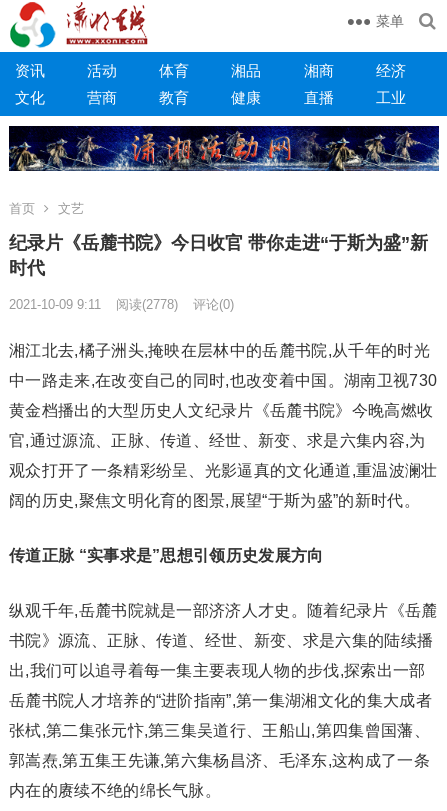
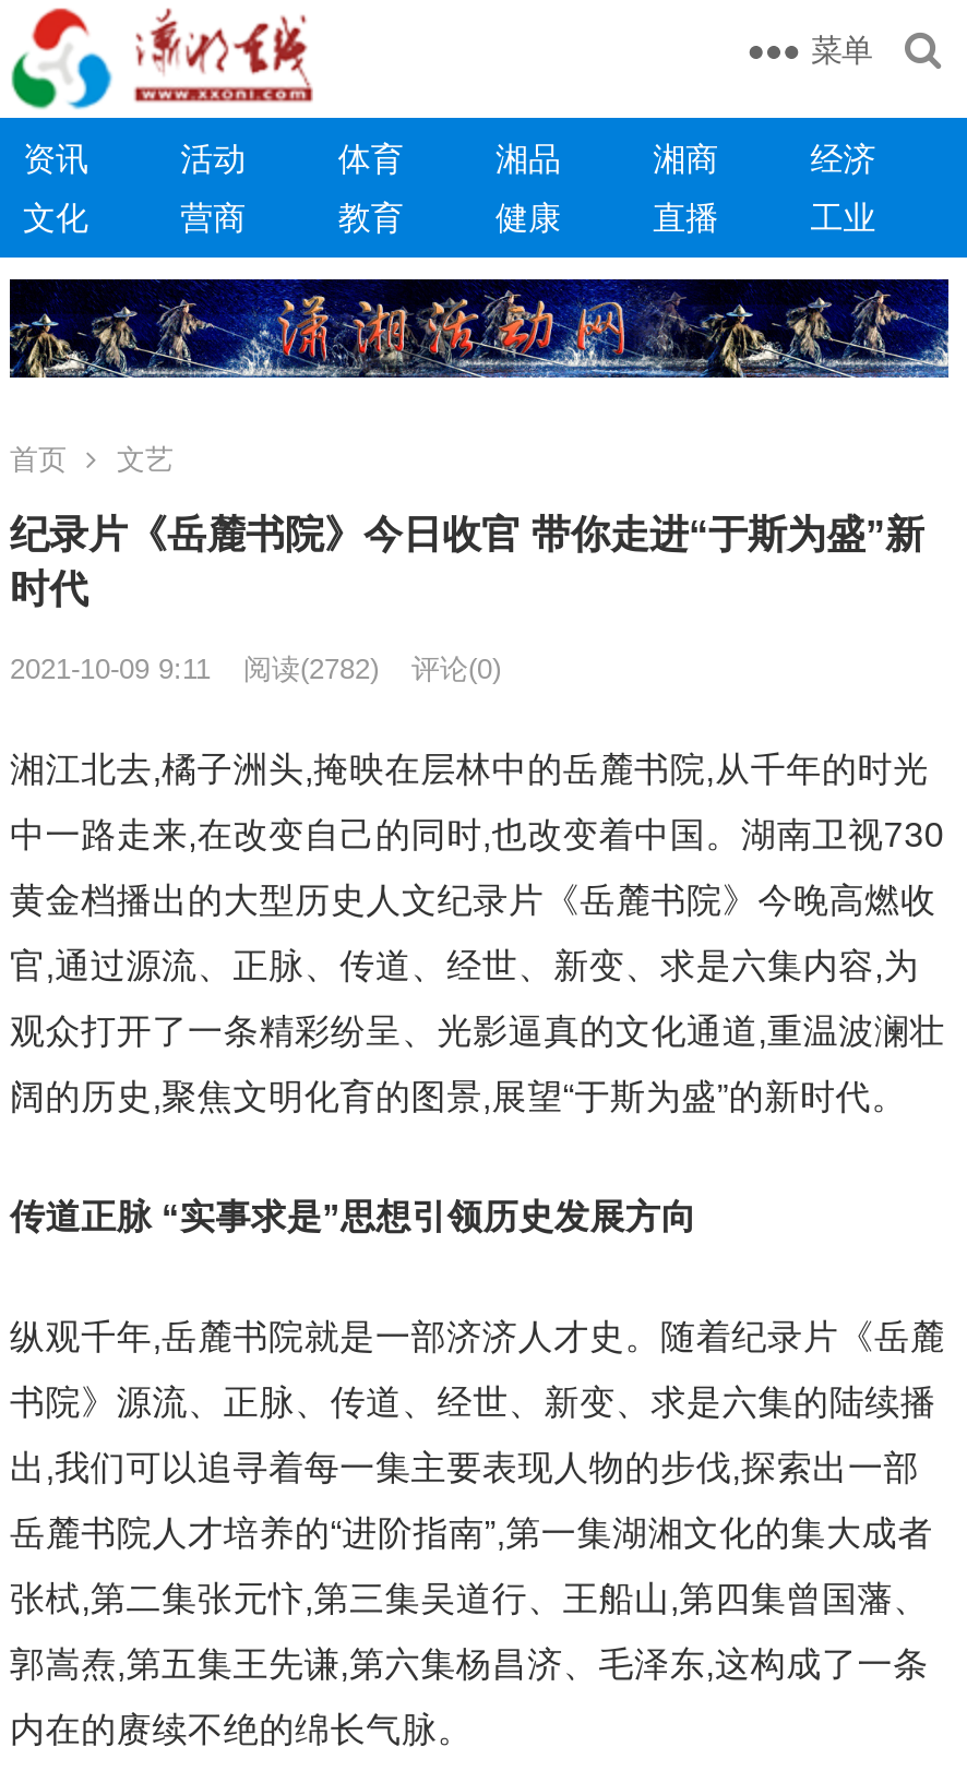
- 2021-10-09 9:11 阅读(2778) 评论(0)
+ 2021-10-09 9:11 阅读(2782) 评论(0)
